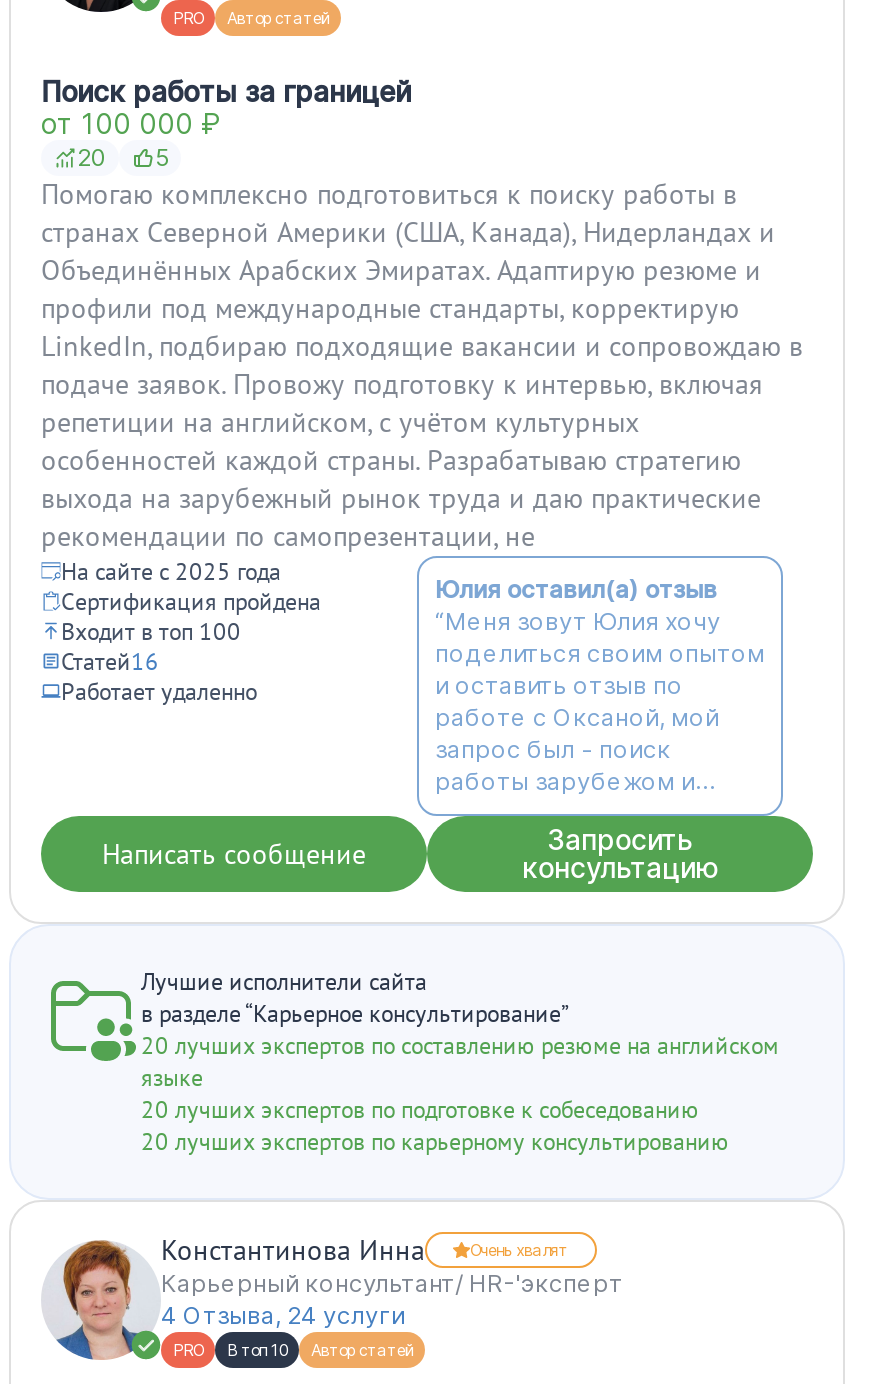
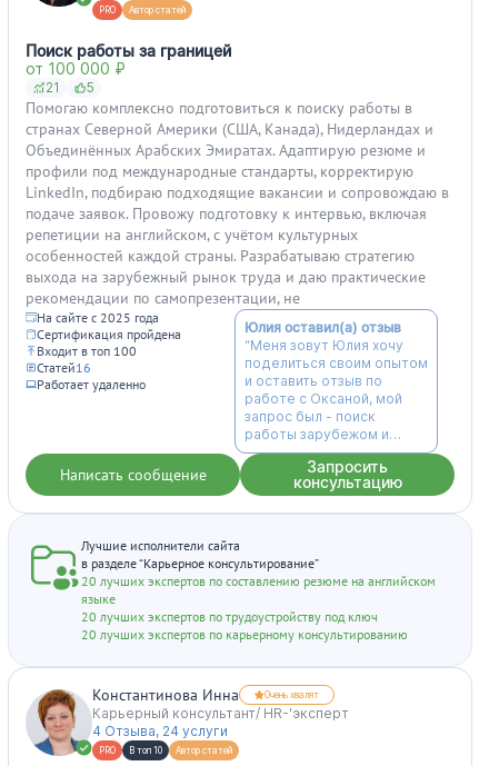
- 20 5
+ 21 5

- 20 лучших экспертов по подготовке к собеседованию
+ 20 лучших экспертов по трудоустройству под ключ
